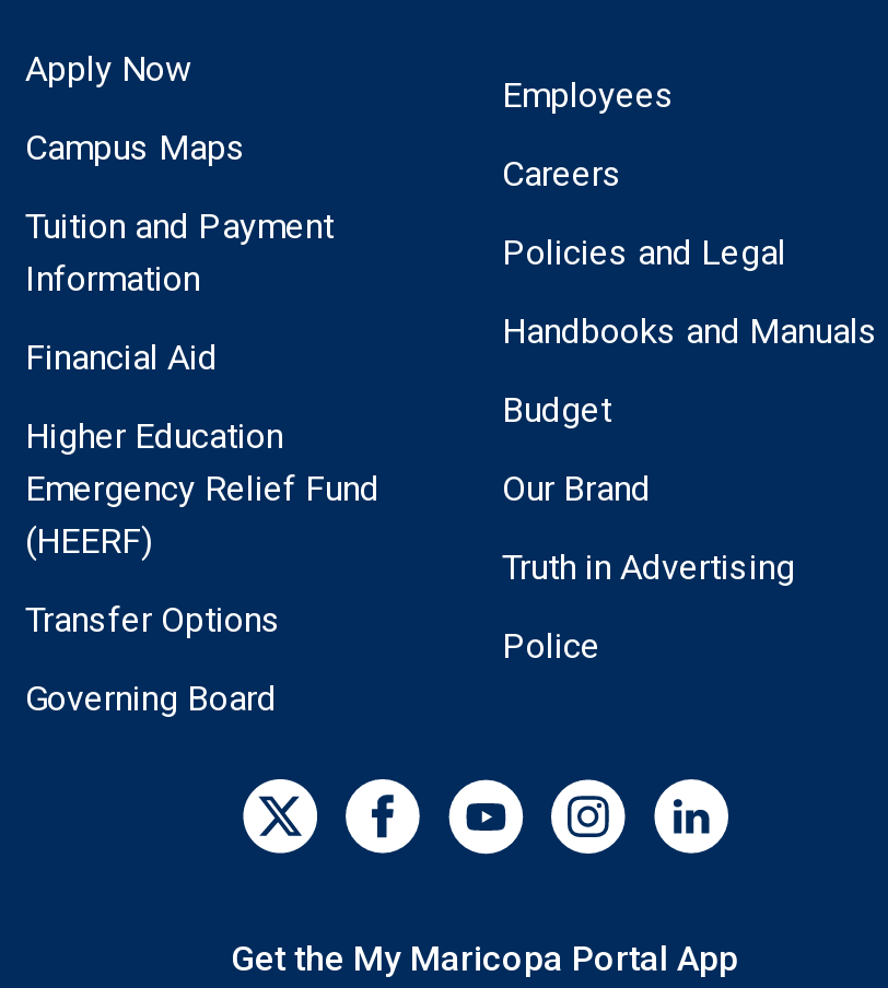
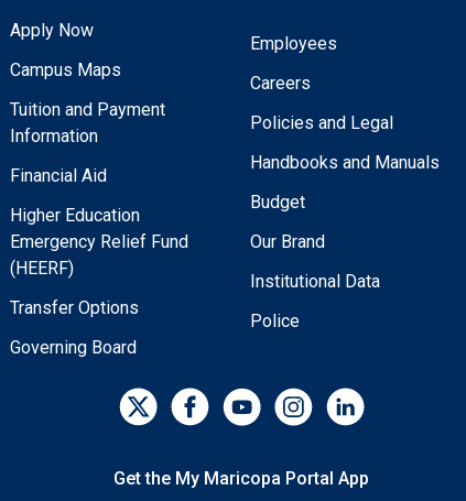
- Truth in Advertising
+ Institutional Data
